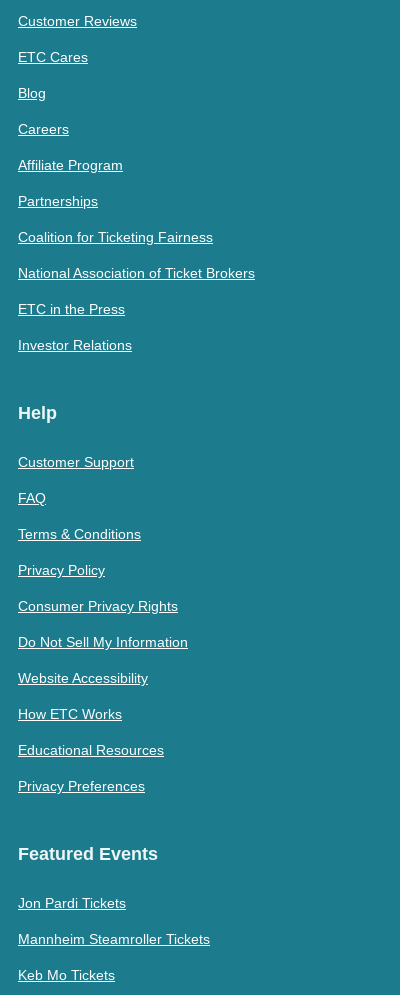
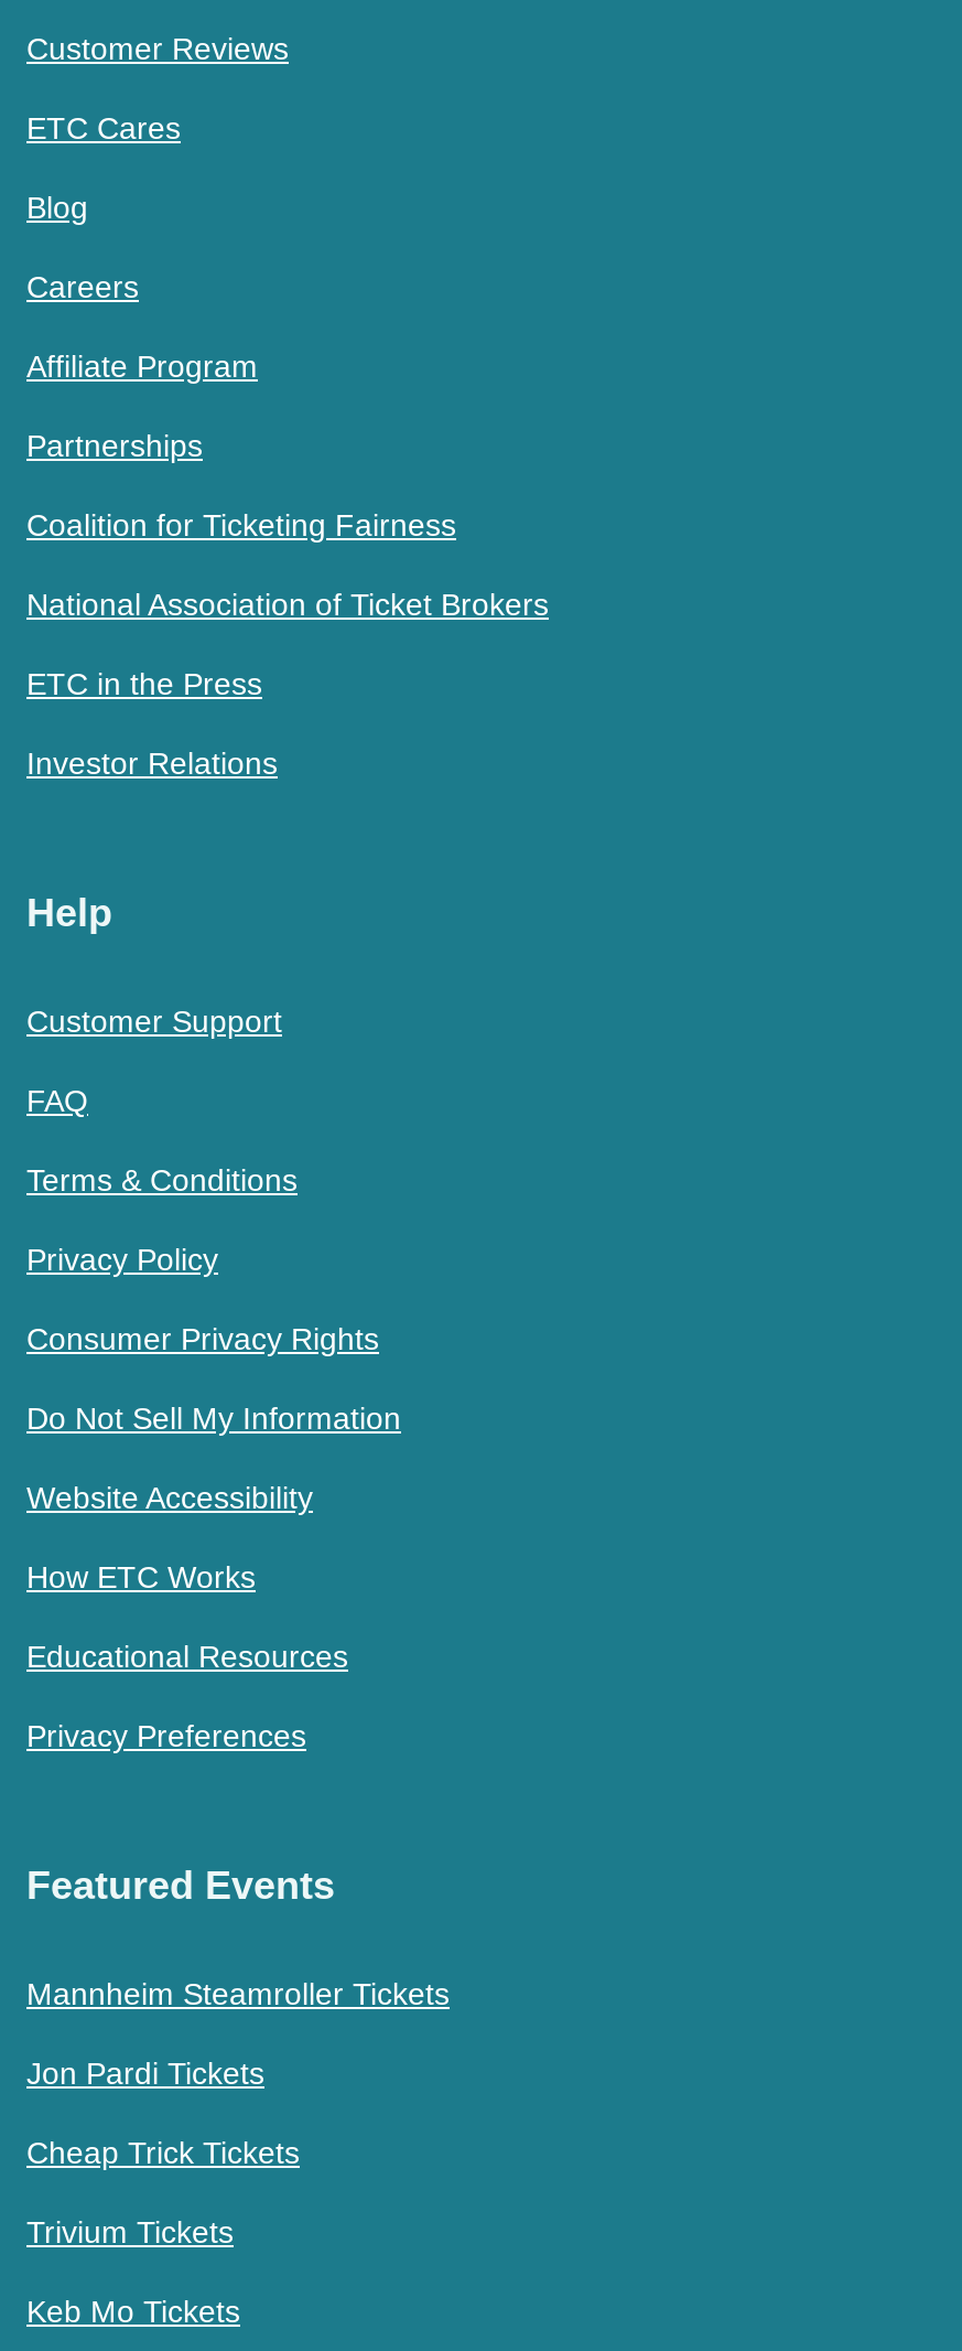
+ Cheap Trick Tickets
+ Trivium Tickets

moved up: Mannheim Steamroller Tickets
